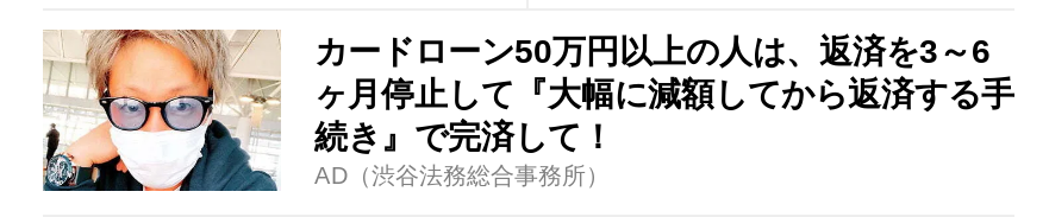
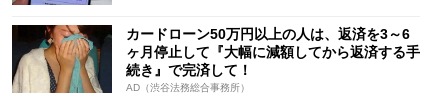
- [image]
+ [image]
